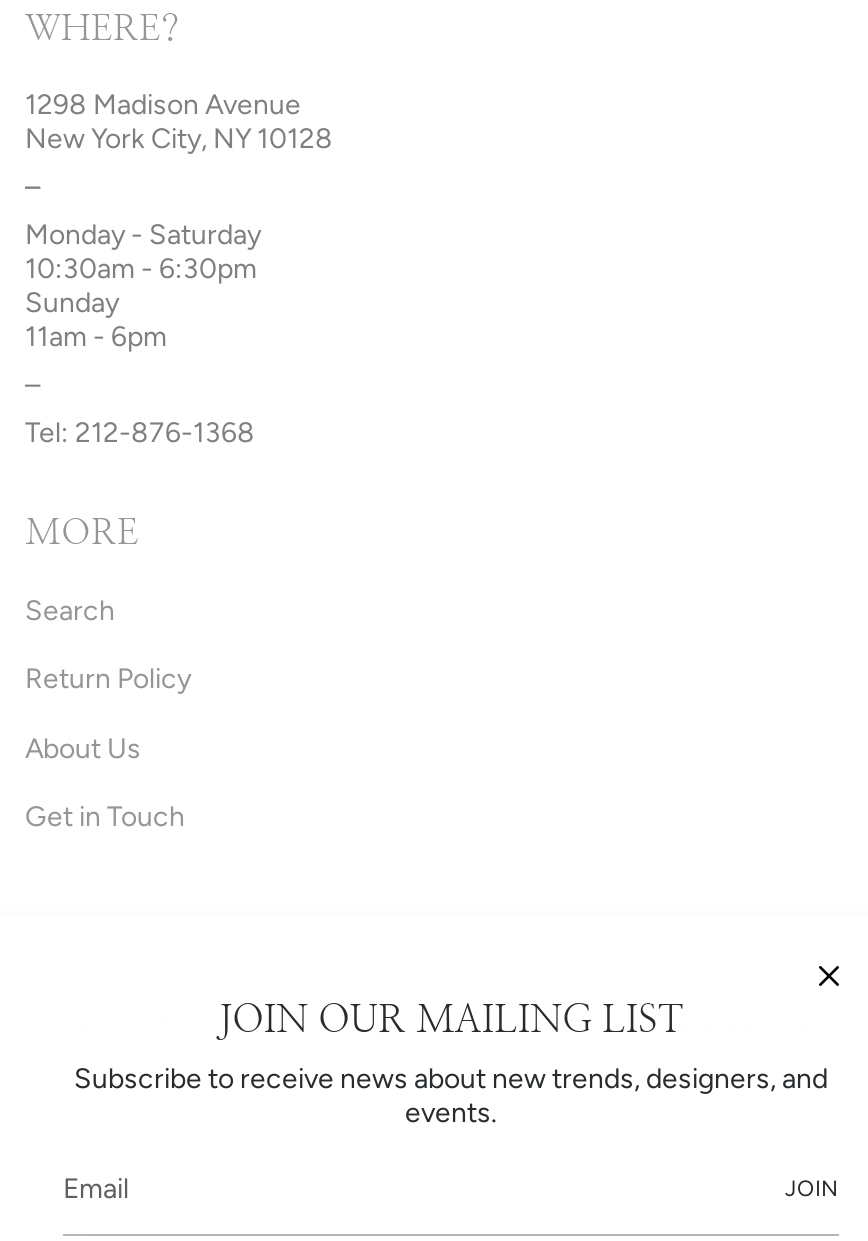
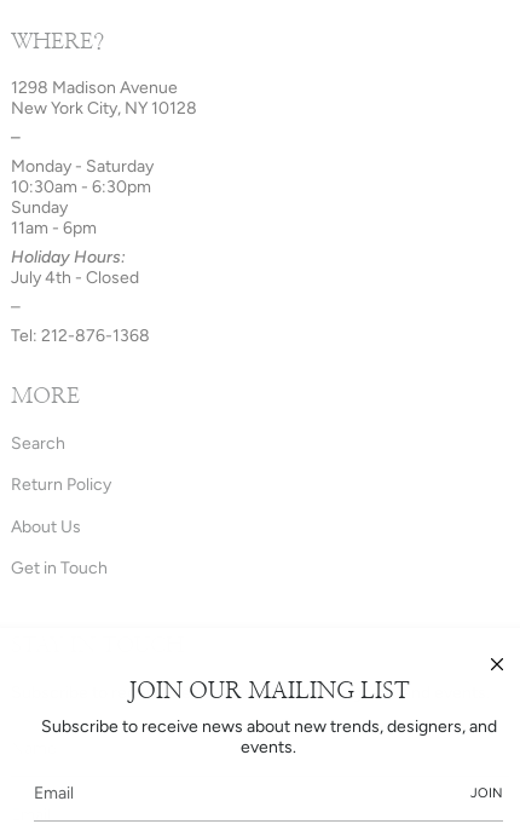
+ Holiday Hours:
+ July 4th - Closed
